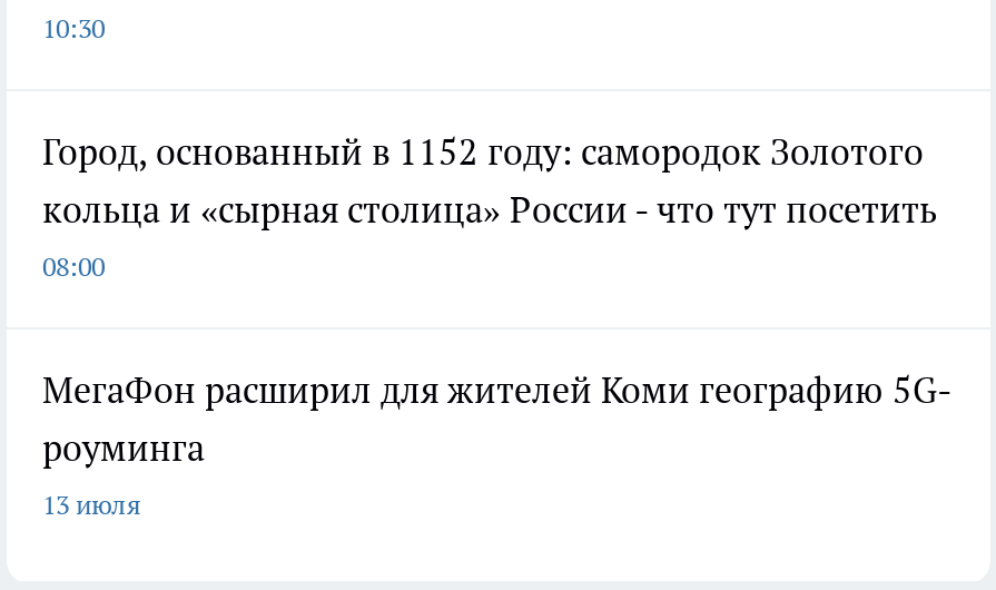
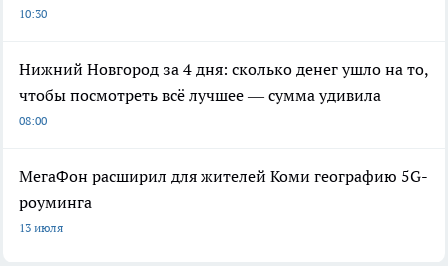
- Город, основанный в 1152 году: самородок Золотого
- кольца и «сырная столица» России - что тут посетить
+ Нижний Новгород за 4 дня: сколько денег ушло на то,
+ чтобы посмотреть всё лучшее — сумма удивила
